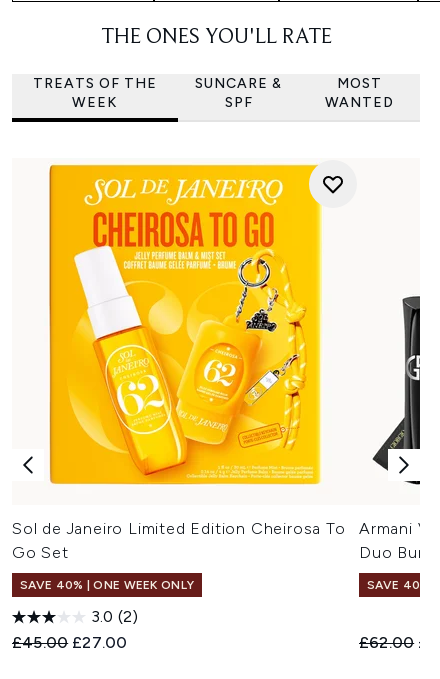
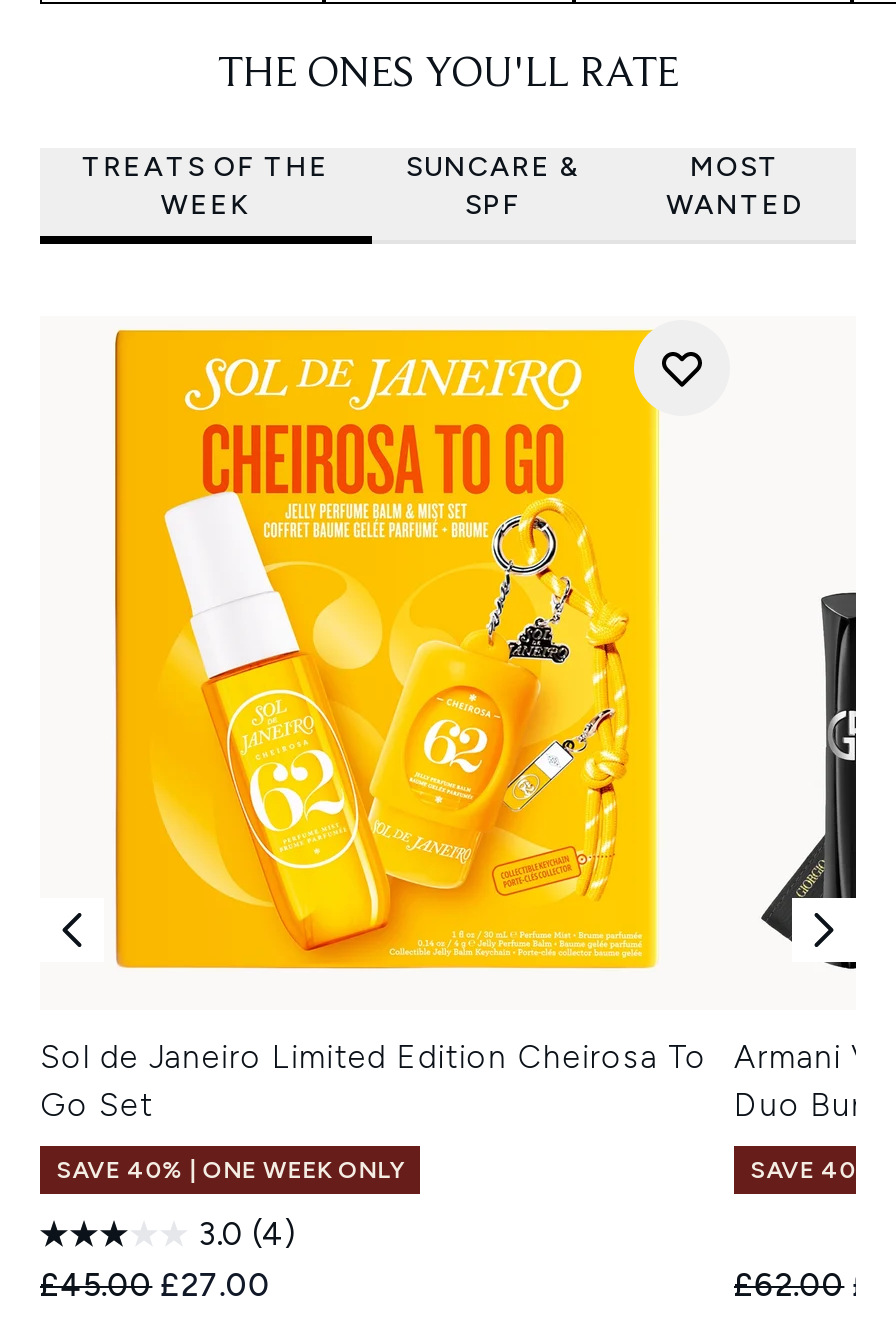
- 3.0 (2)
+ 3.0 (4)
